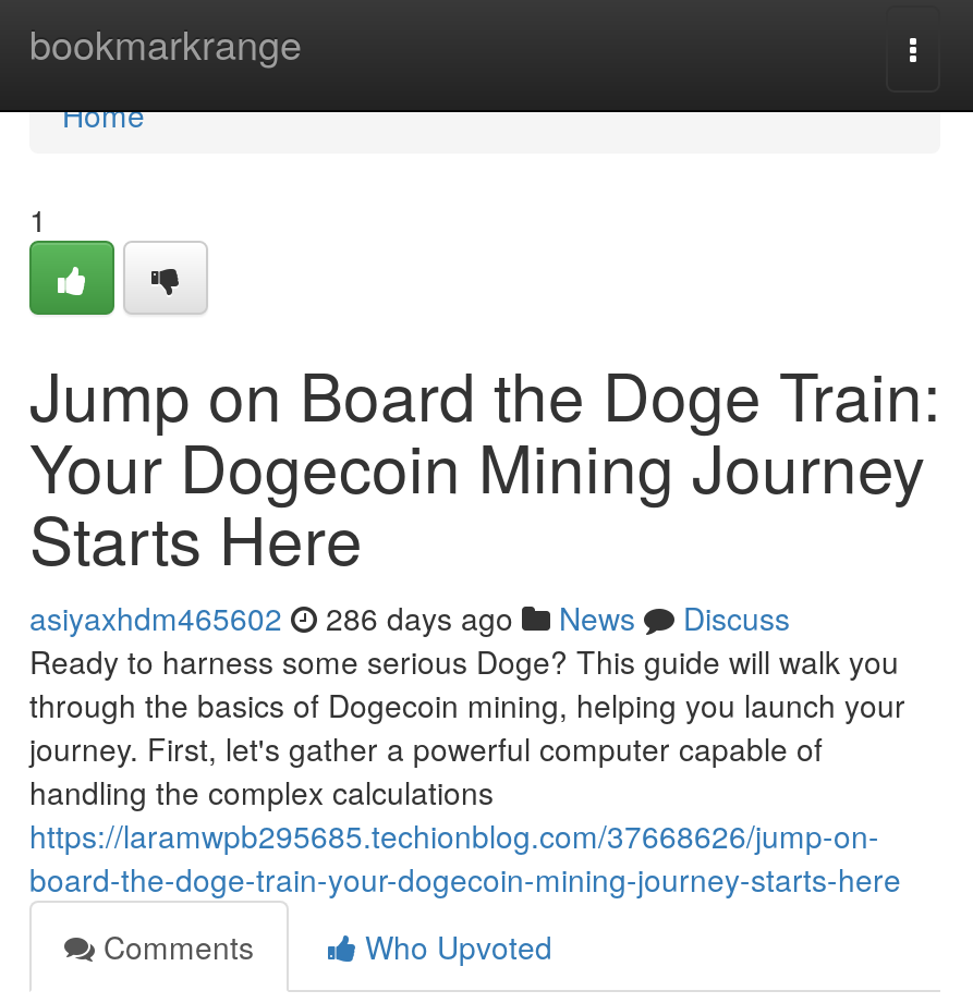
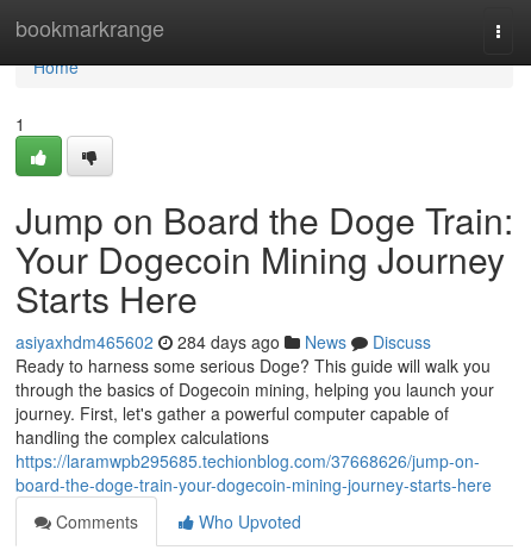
- asiyaxhdm465602 286 days ago News Discuss
+ asiyaxhdm465602 284 days ago News Discuss
